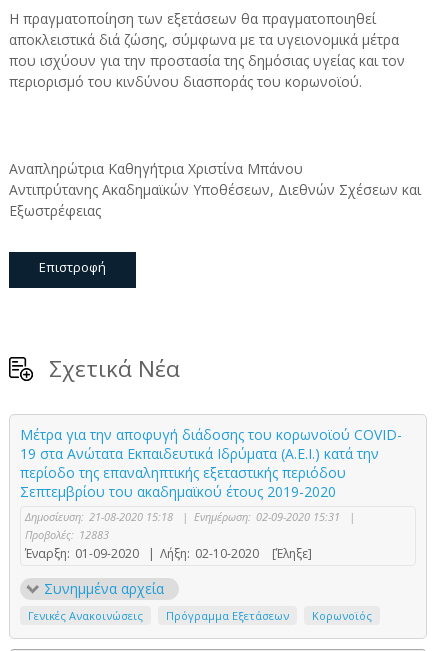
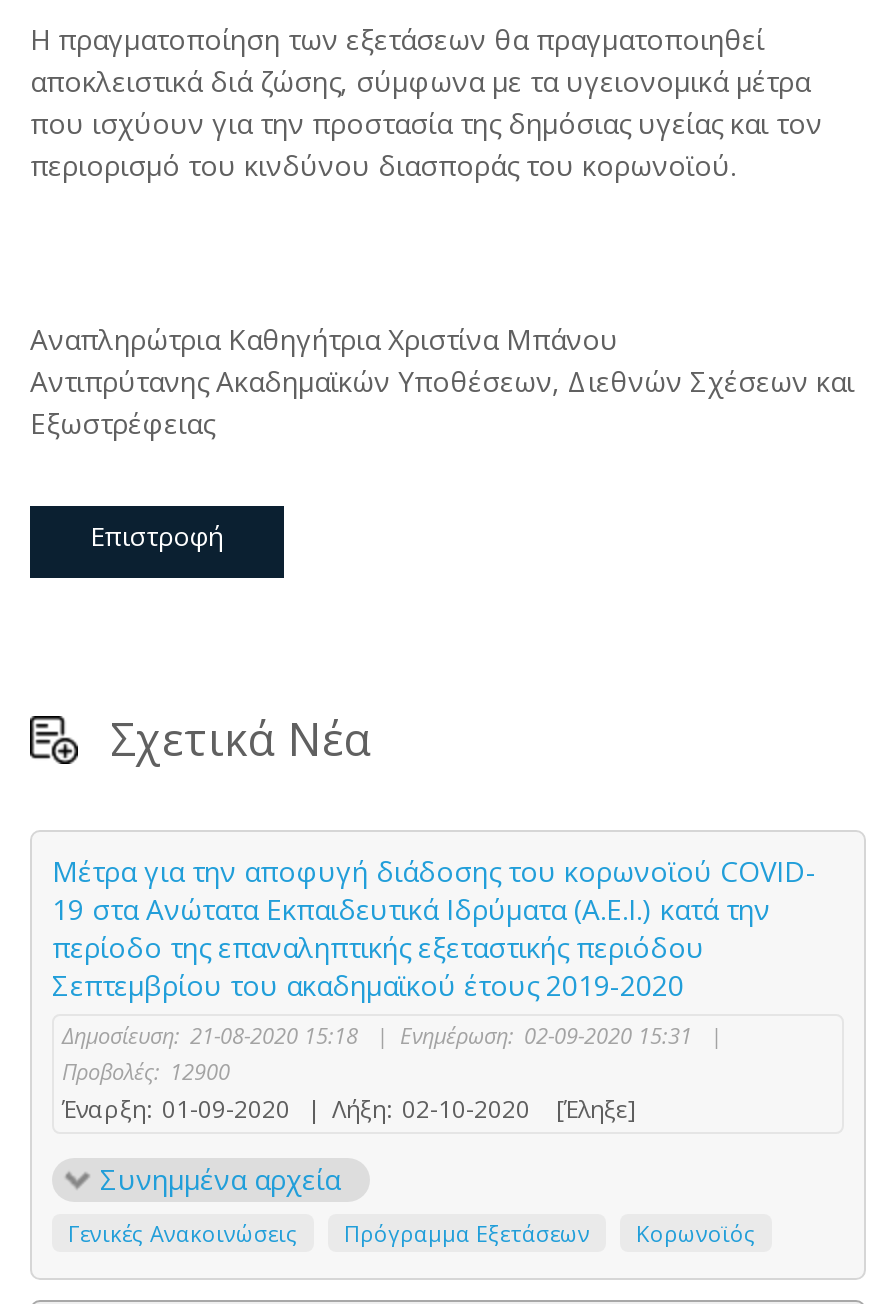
- Προβολές: 12883
+ Προβολές: 12900
